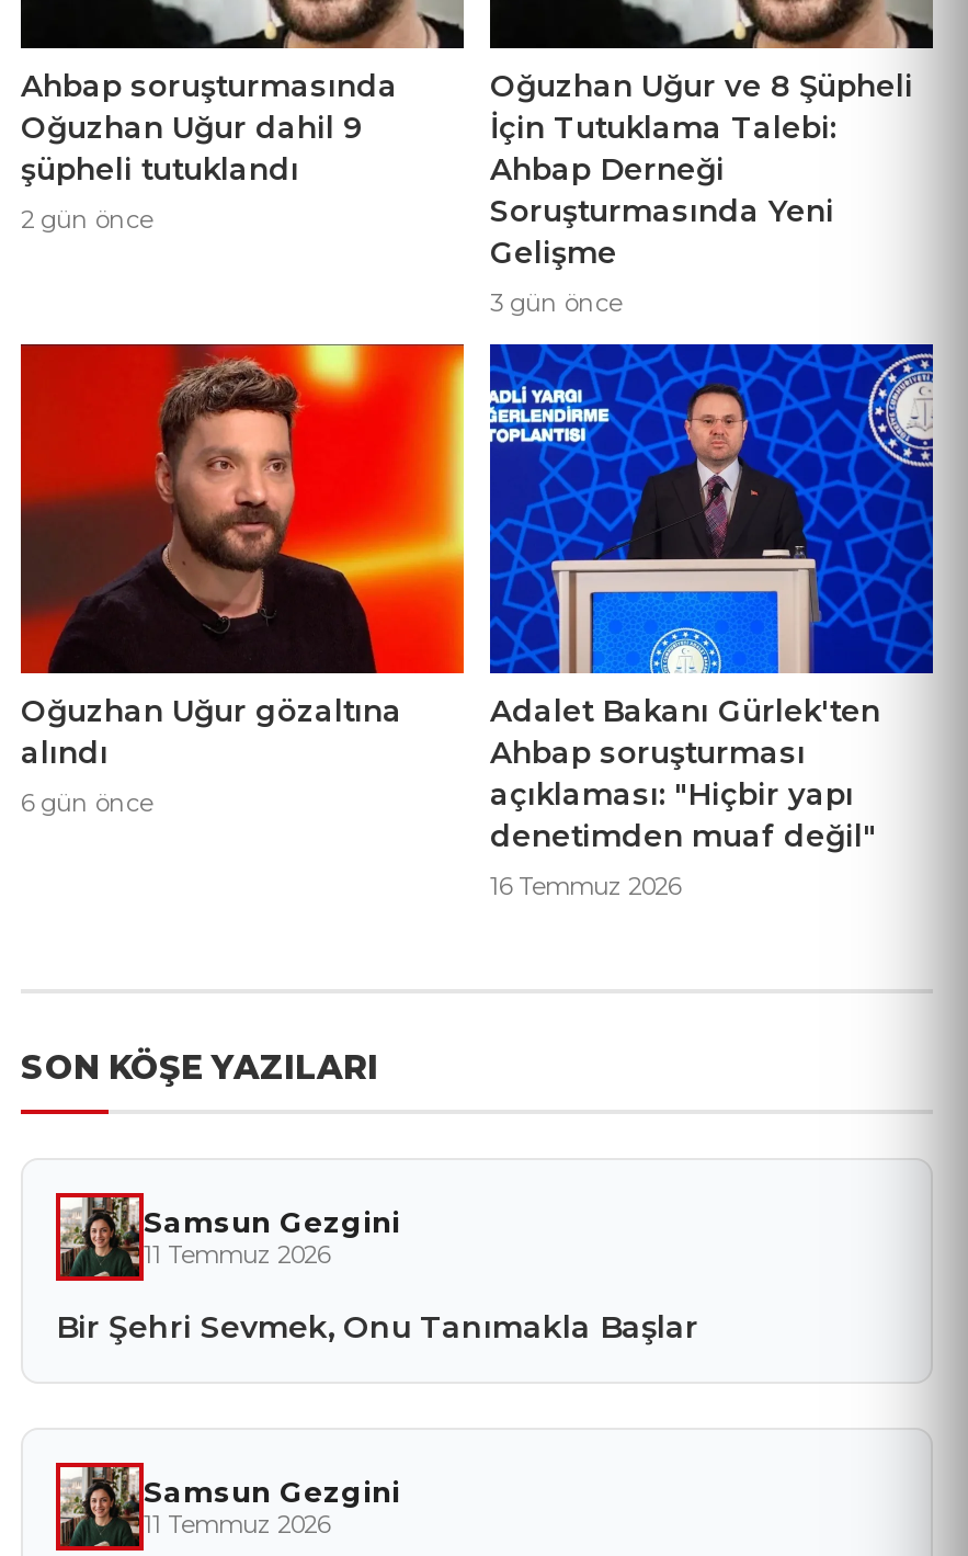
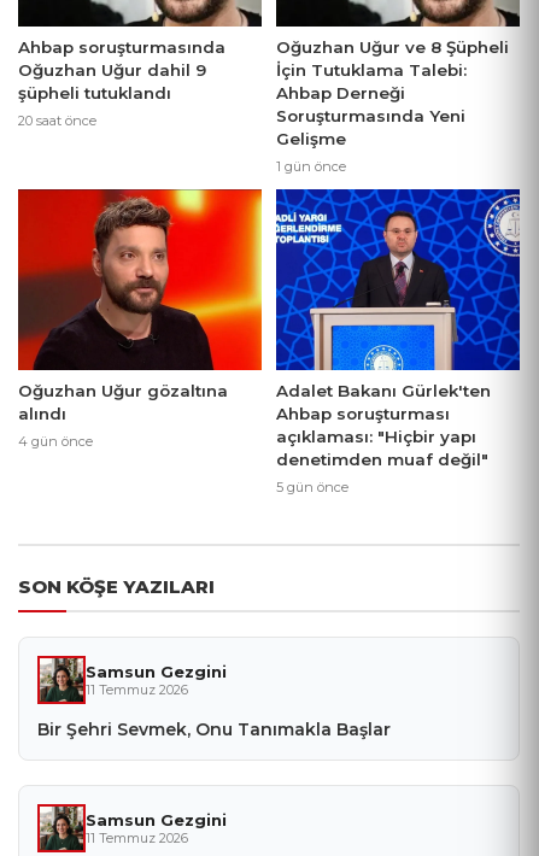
- 2 gün önce
+ 20 saat önce

- 3 gün önce
+ 1 gün önce

- 6 gün önce
+ 4 gün önce

- 16 Temmuz 2026
+ 5 gün önce
